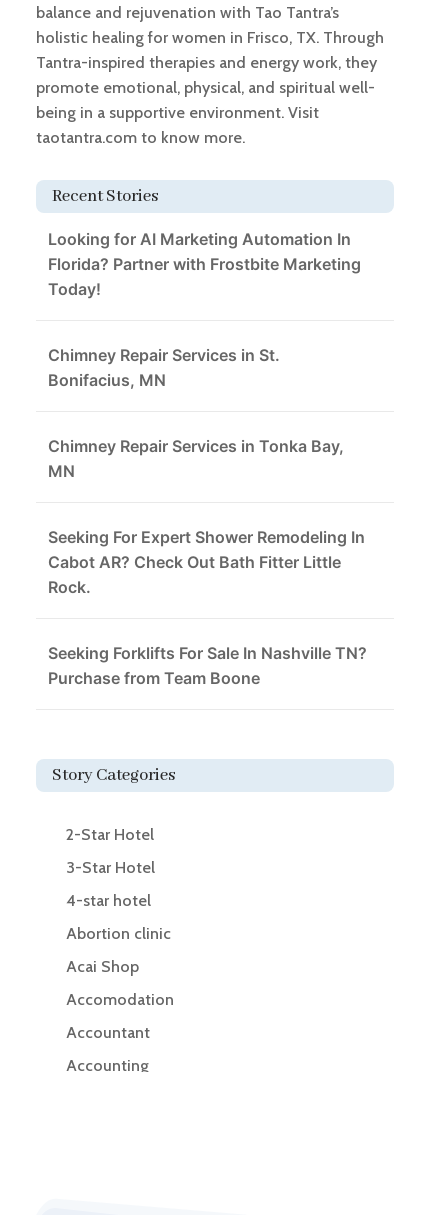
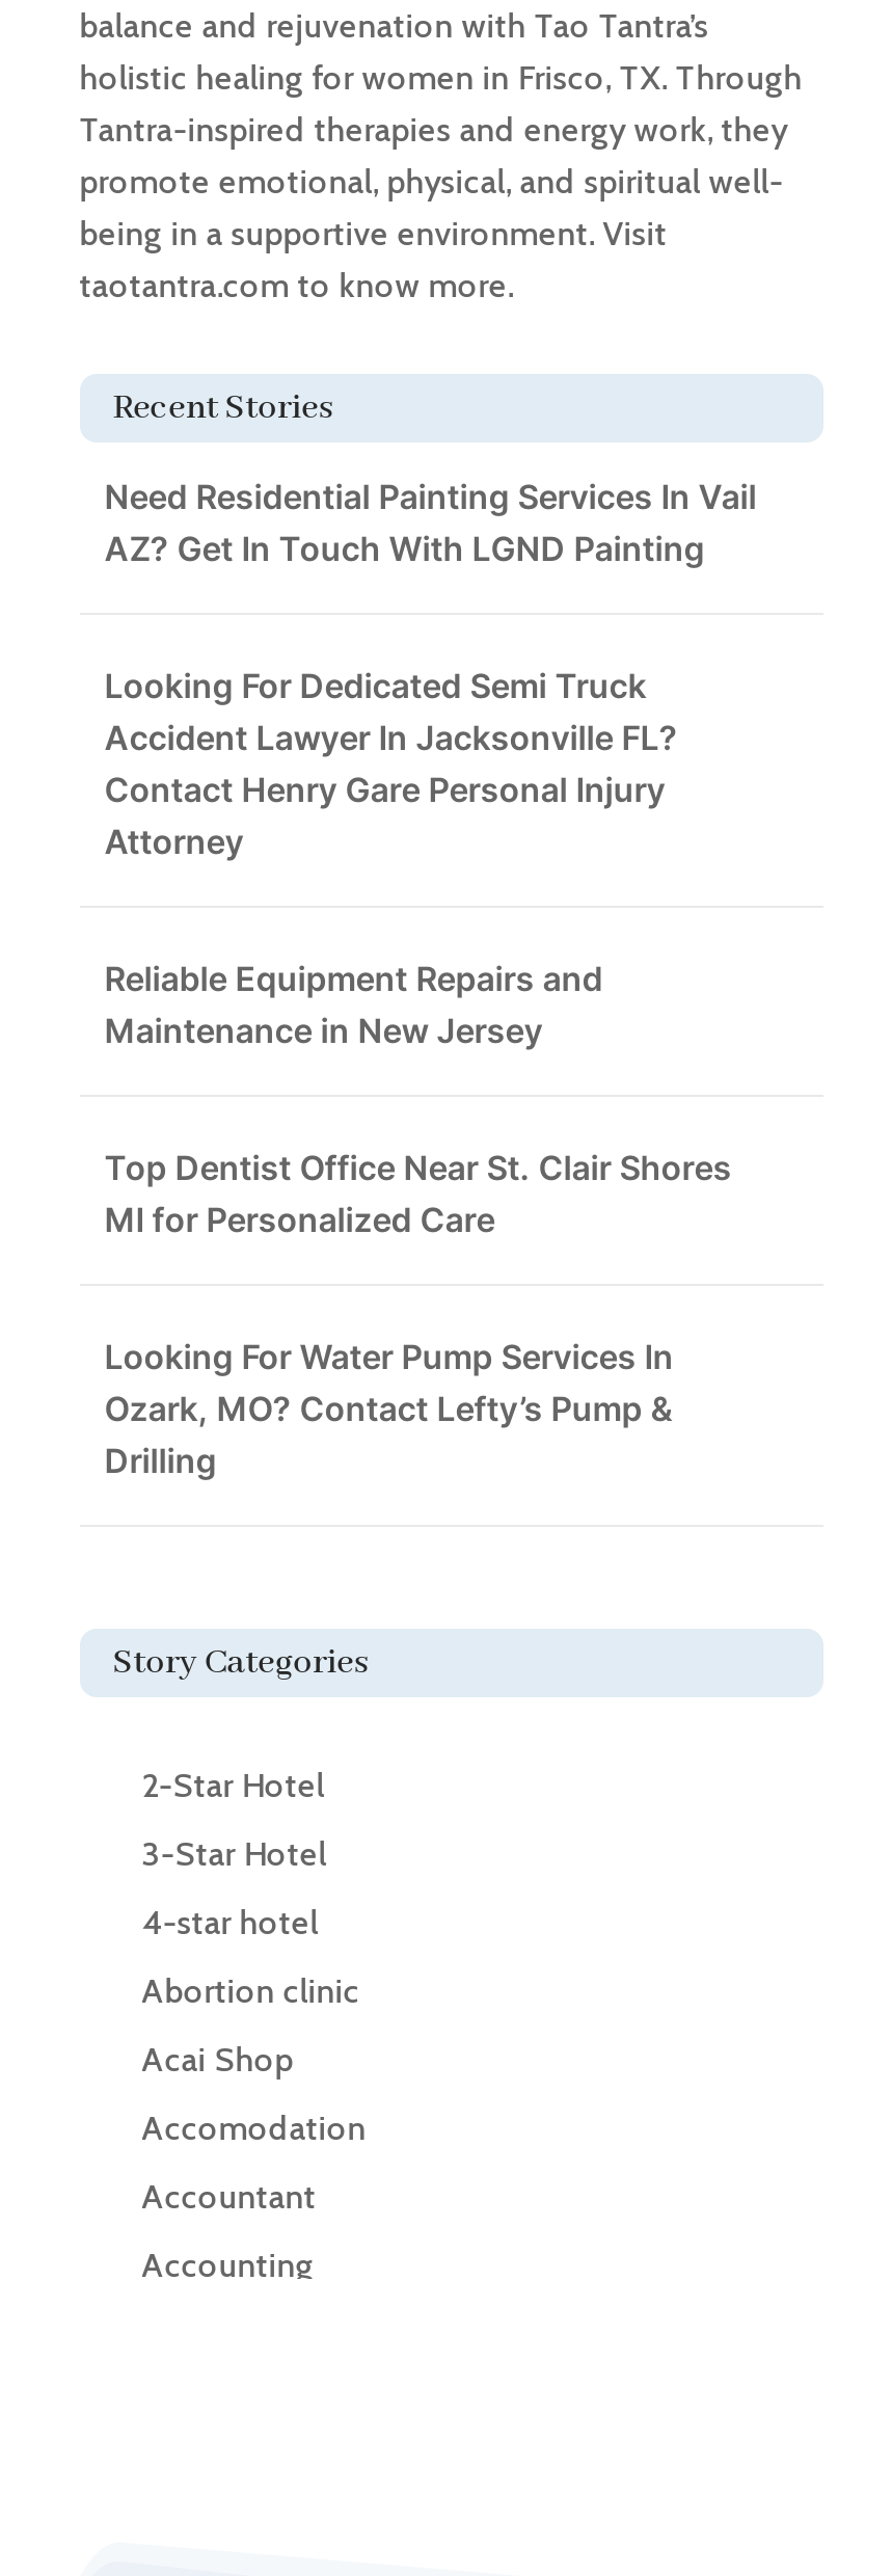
- Looking for AI Marketing Automation In
- Florida? Partner with Frostbite Marketing
- Today!
+ Need Residential Painting Services In Vail
+ AZ? Get In Touch With LGND Painting

- Chimney Repair Services in St.
- Bonifacius, MN
+ Looking For Dedicated Semi Truck
+ Accident Lawyer In Jacksonville FL?
+ Contact Henry Gare Personal Injury
+ Attorney

- Chimney Repair Services in Tonka Bay,
- MN
+ Reliable Equipment Repairs and
+ Maintenance in New Jersey

- Seeking For Expert Shower Remodeling In
- Cabot AR? Check Out Bath Fitter Little
- Rock.
+ Top Dentist Office Near St. Clair Shores
+ MI for Personalized Care

- Seeking Forklifts For Sale In Nashville TN?
- Purchase from Team Boone
+ Looking For Water Pump Services In
+ Ozark, MO? Contact Lefty’s Pump &
+ Drilling
